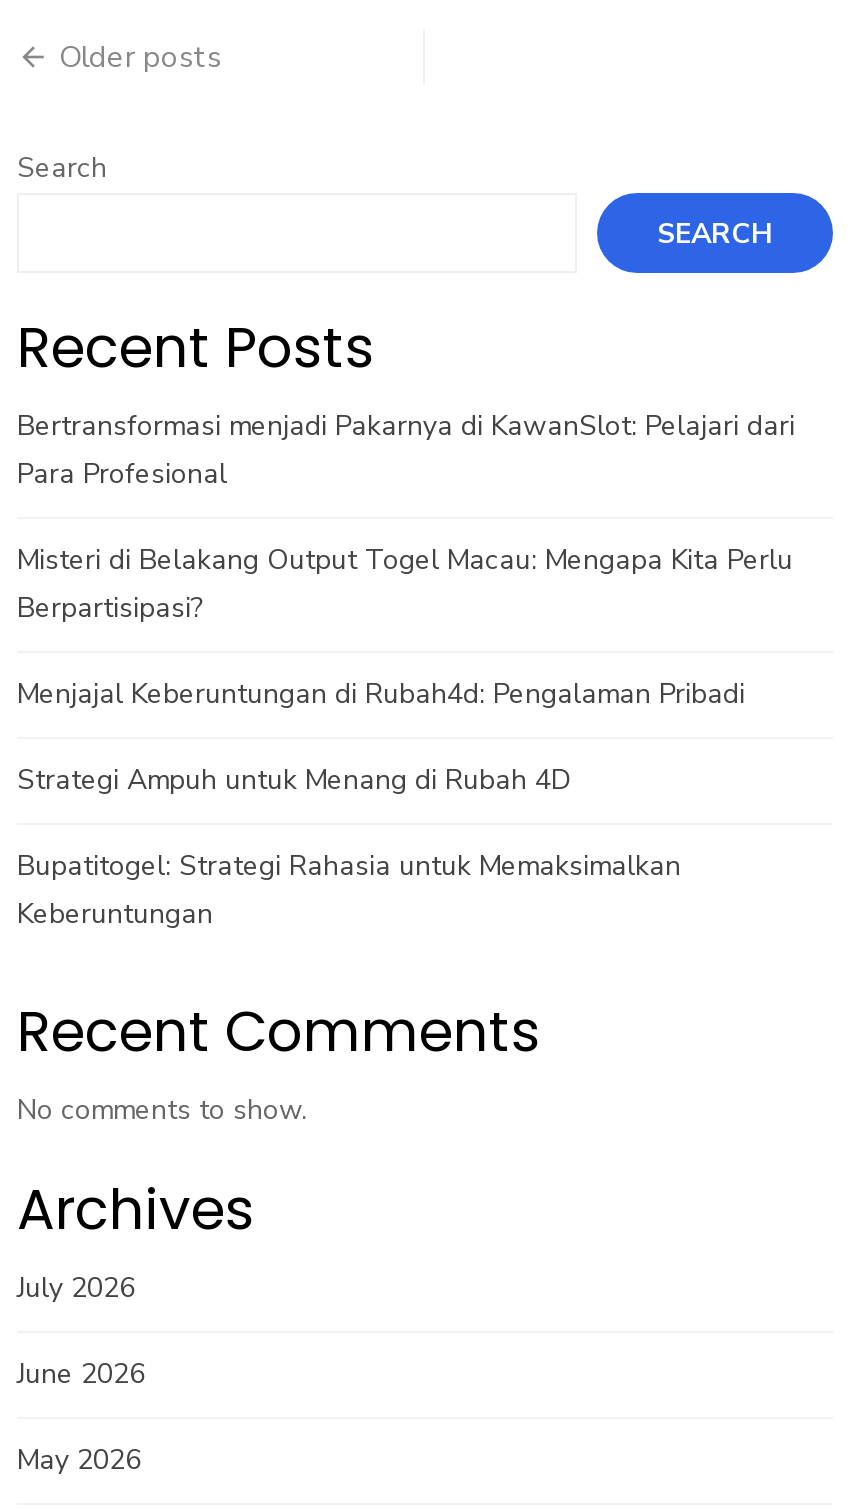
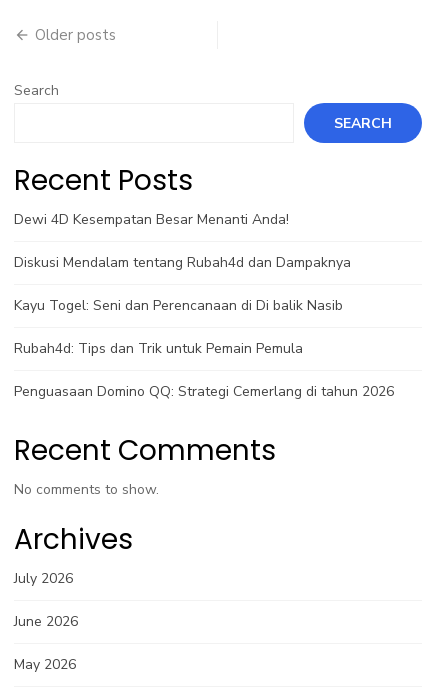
- Bertransformasi menjadi Pakarnya di KawanSlot: Pelajari dari
- Para Profesional
+ Dewi 4D Kesempatan Besar Menanti Anda!

- Misteri di Belakang Output Togel Macau: Mengapa Kita Perlu
- Berpartisipasi?
+ Diskusi Mendalam tentang Rubah4d dan Dampaknya

- Menjajal Keberuntungan di Rubah4d: Pengalaman Pribadi
+ Kayu Togel: Seni dan Perencanaan di Di balik Nasib

- Strategi Ampuh untuk Menang di Rubah 4D
+ Rubah4d: Tips dan Trik untuk Pemain Pemula

- Bupatitogel: Strategi Rahasia untuk Memaksimalkan
- Keberuntungan
+ Penguasaan Domino QQ: Strategi Cemerlang di tahun 2026
